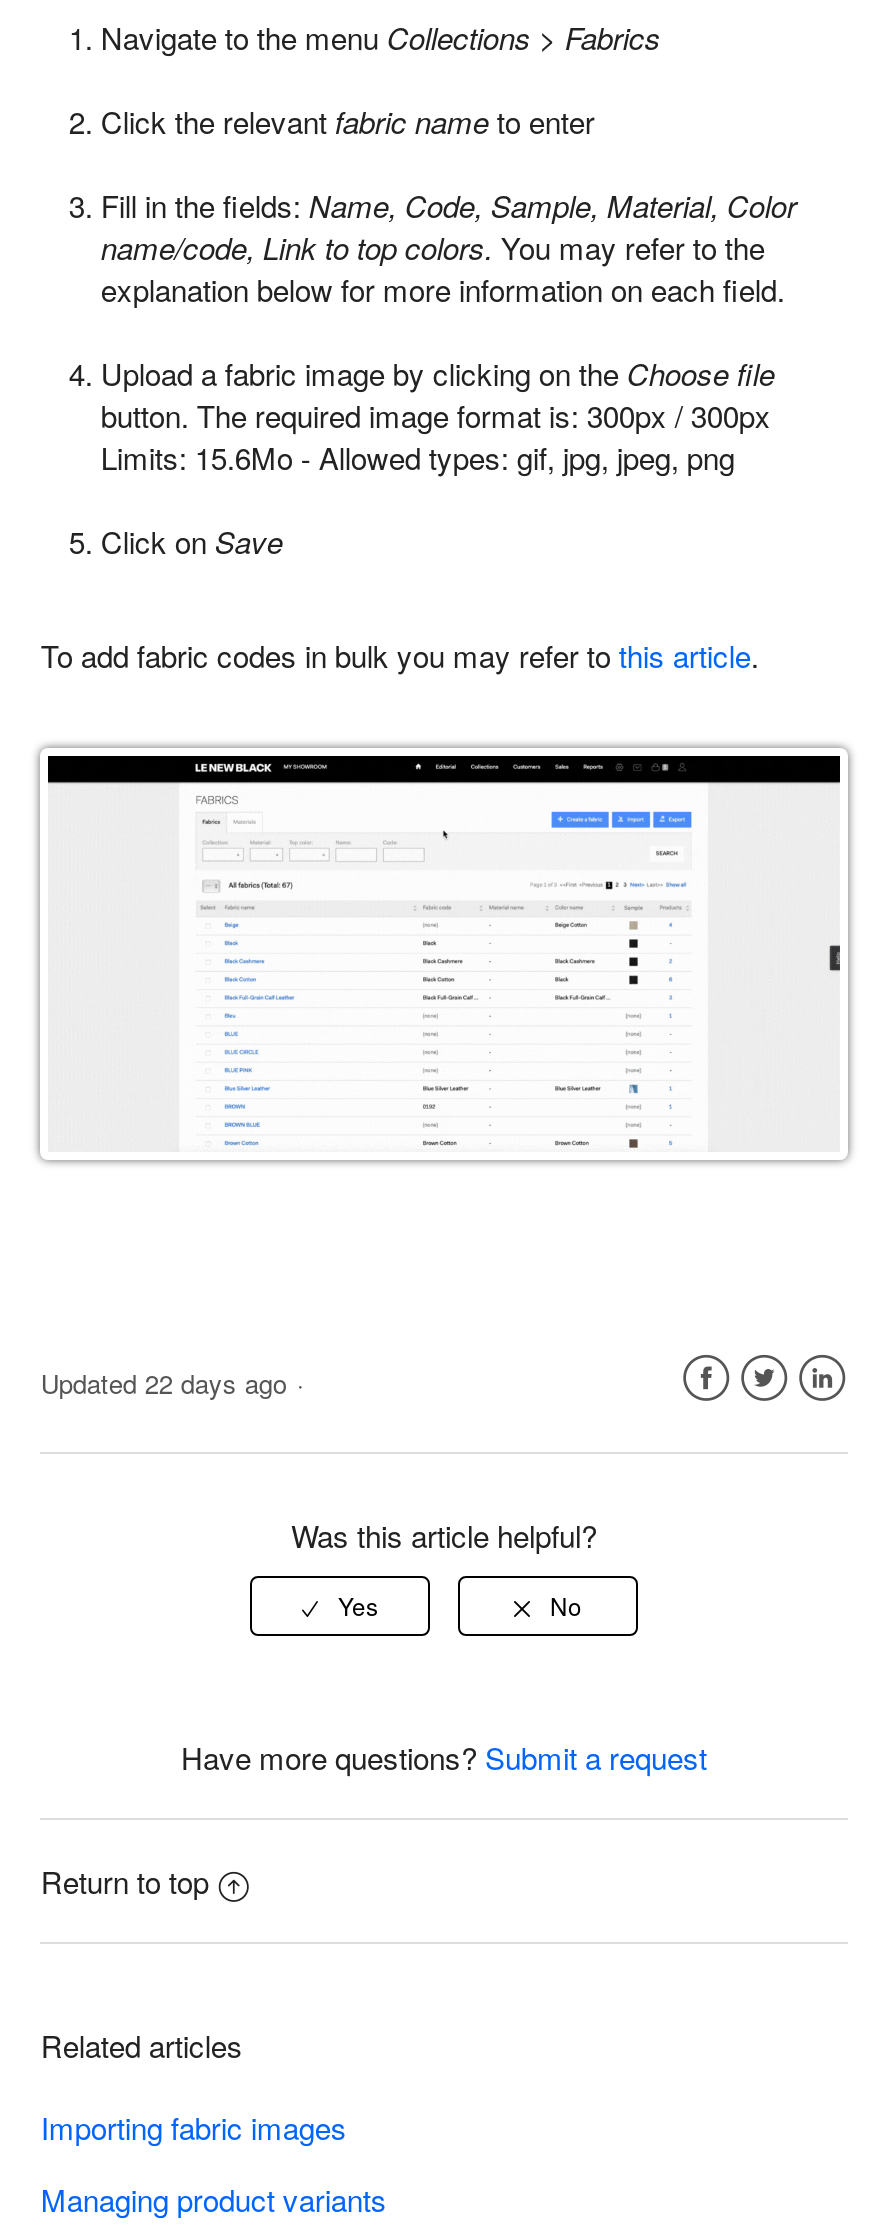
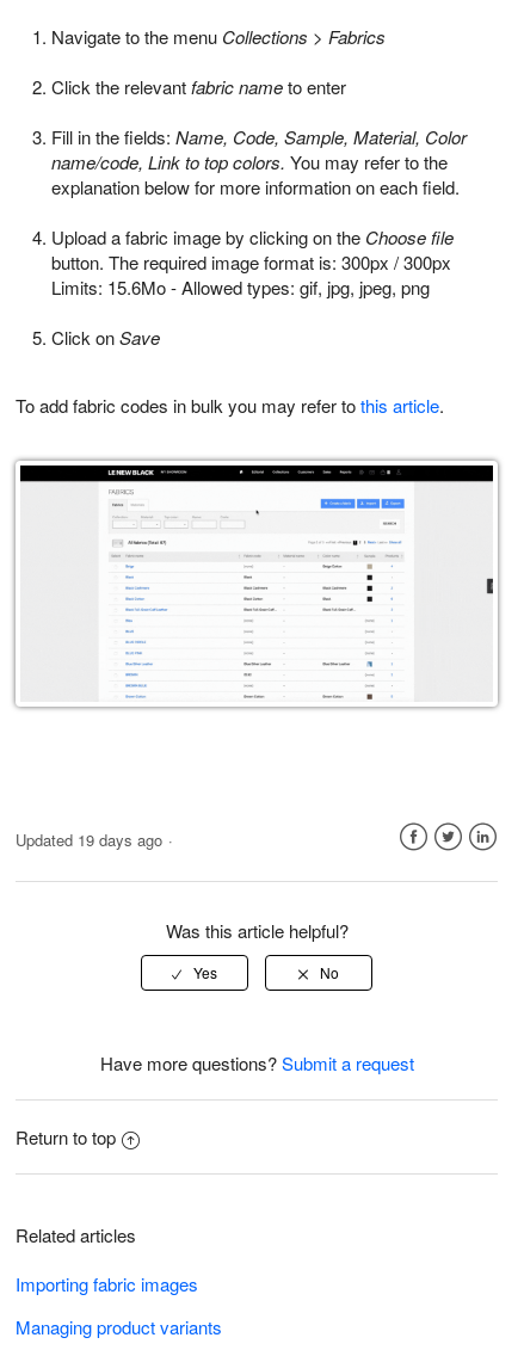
- Updated 22 days ago
+ Updated 19 days ago
